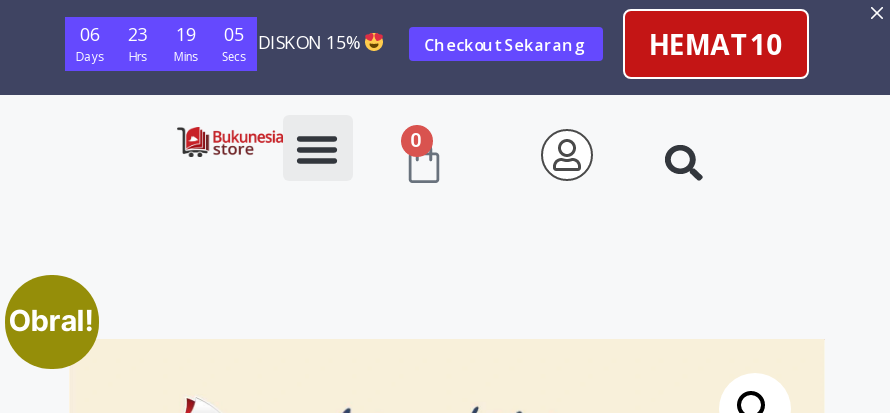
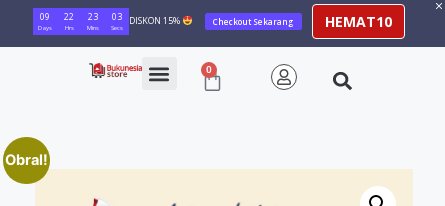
- 06
+ 09

- 23
+ 22

- 19
+ 23
